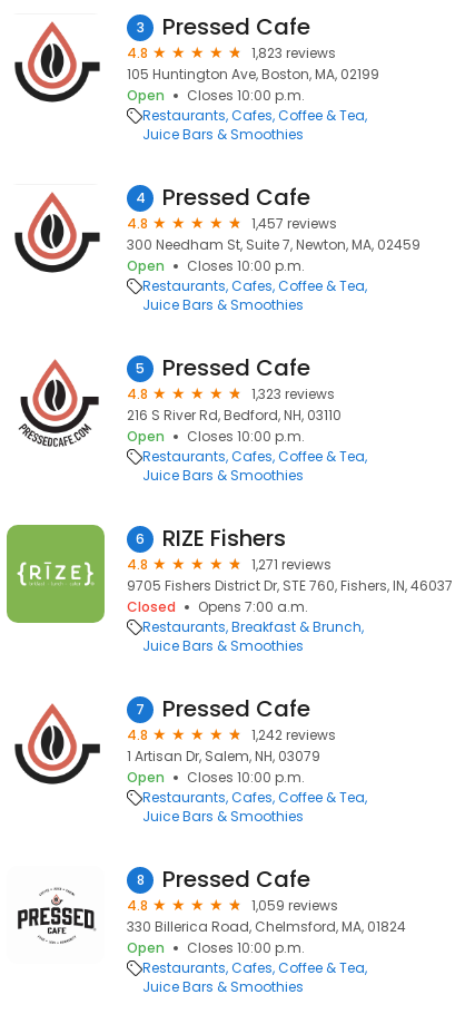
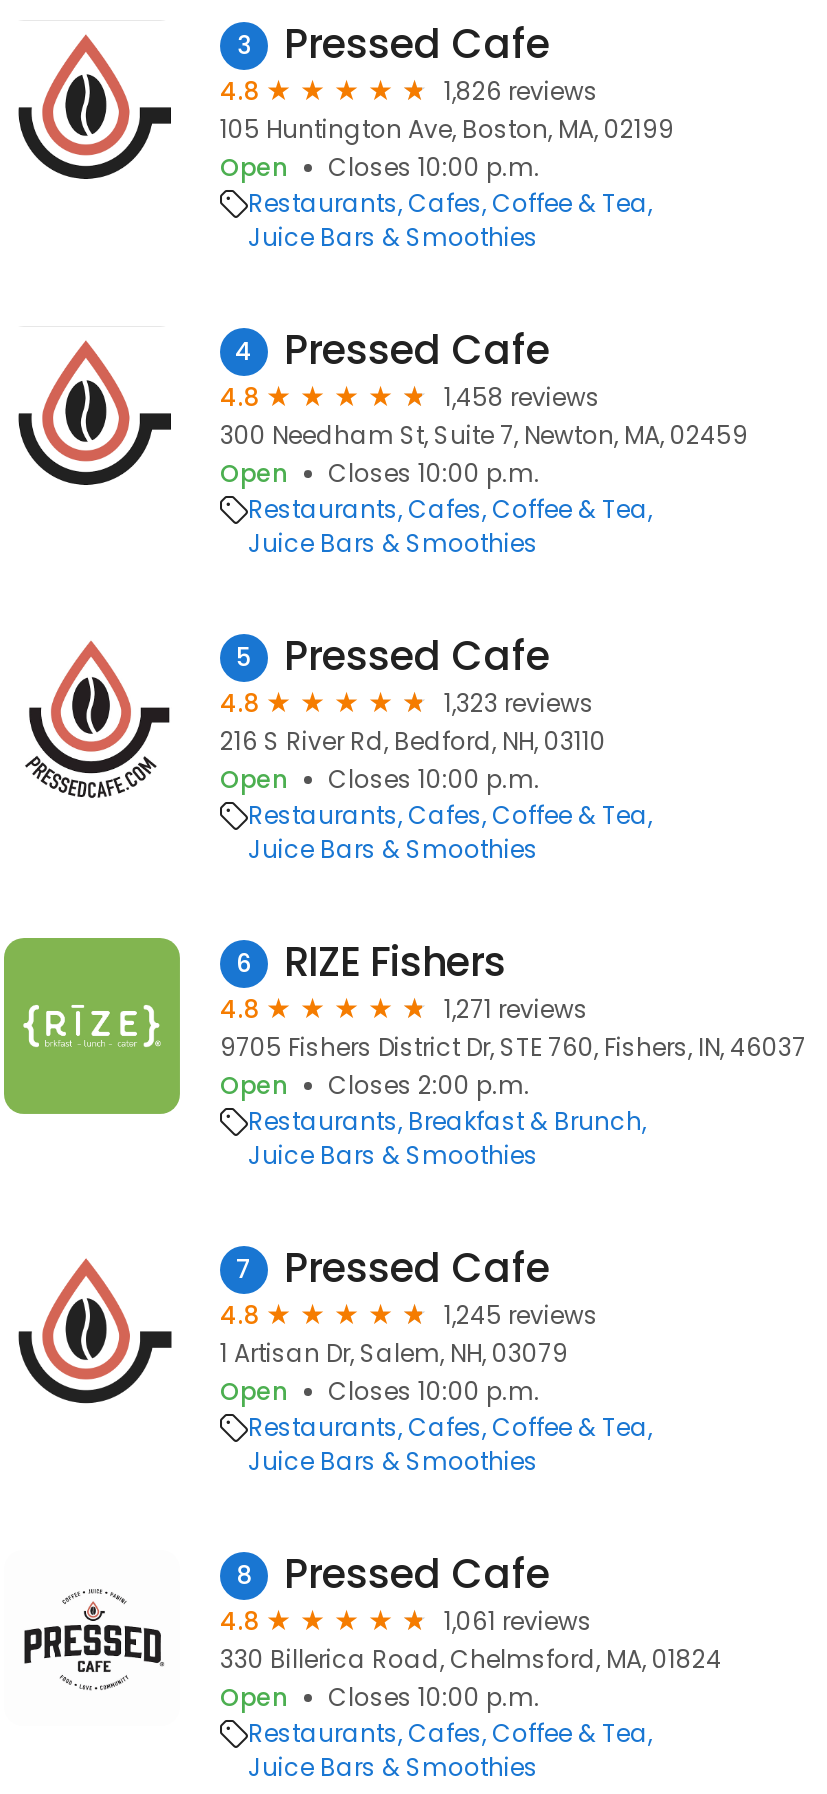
- 1,823 reviews
+ 1,826 reviews

- 1,457 reviews
+ 1,458 reviews

- Closed
- Opens 7:00 a.m.
+ Open
+ Closes 2:00 p.m.

- 1,242 reviews
+ 1,245 reviews

- 1,059 reviews
+ 1,061 reviews
